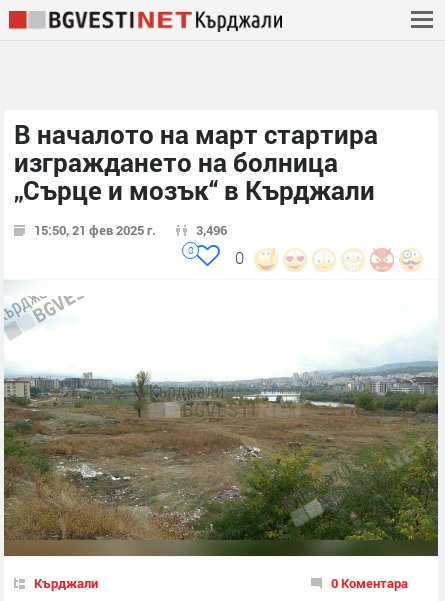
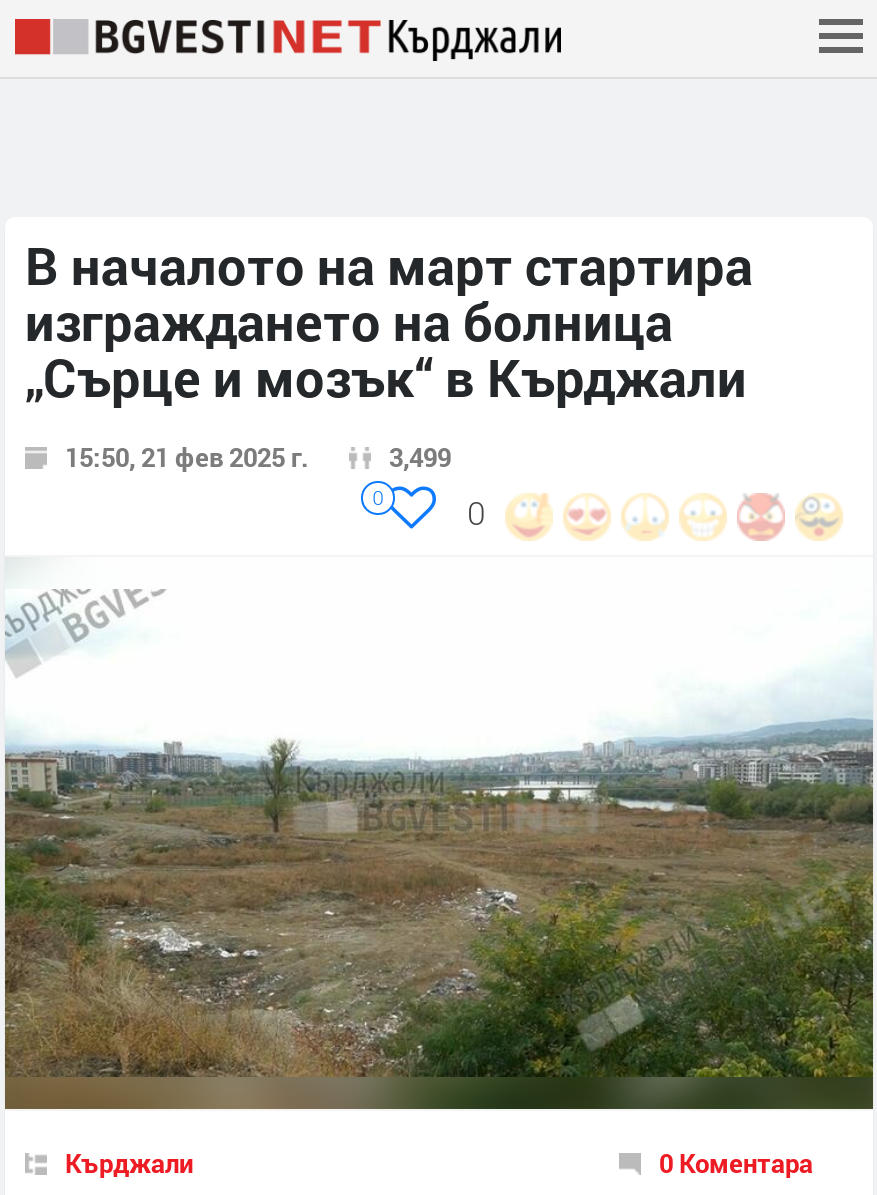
- 3,496
+ 3,499
